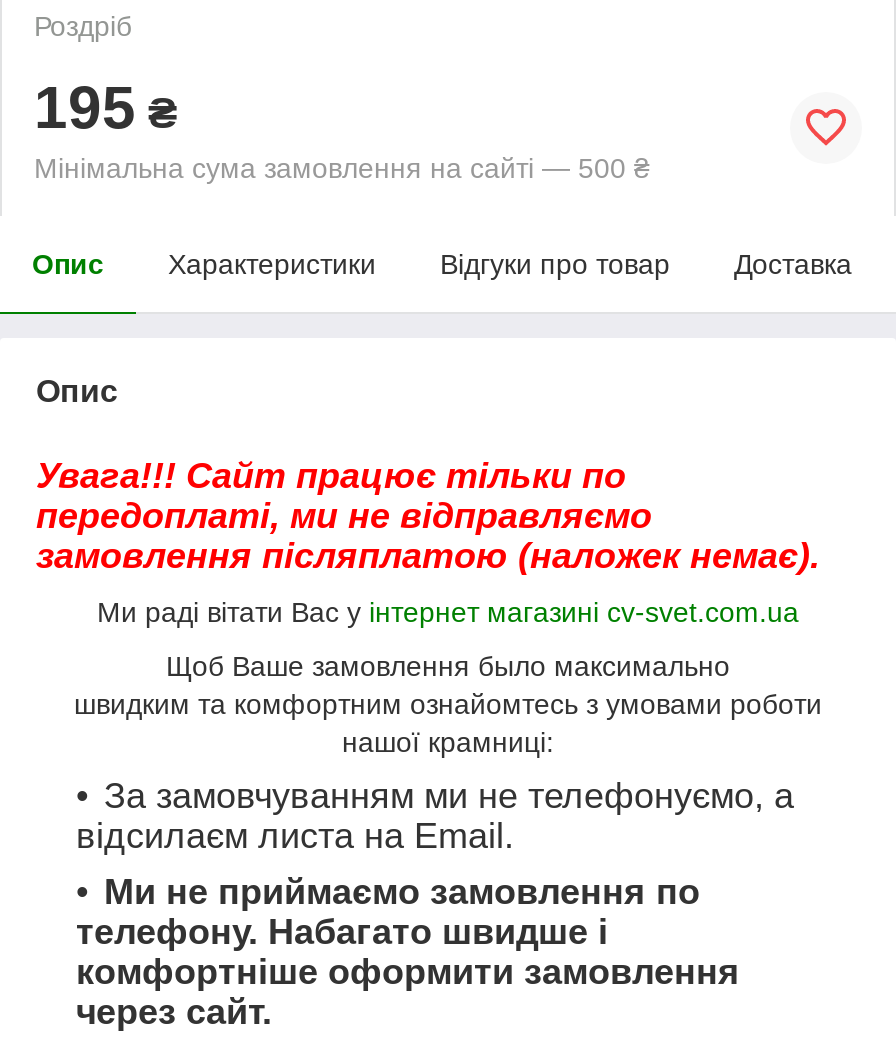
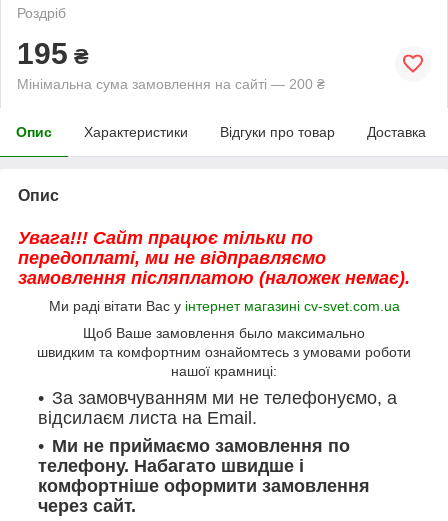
- Мінімальна сума замовлення на сайті — 500 ₴
+ Мінімальна сума замовлення на сайті — 200 ₴
